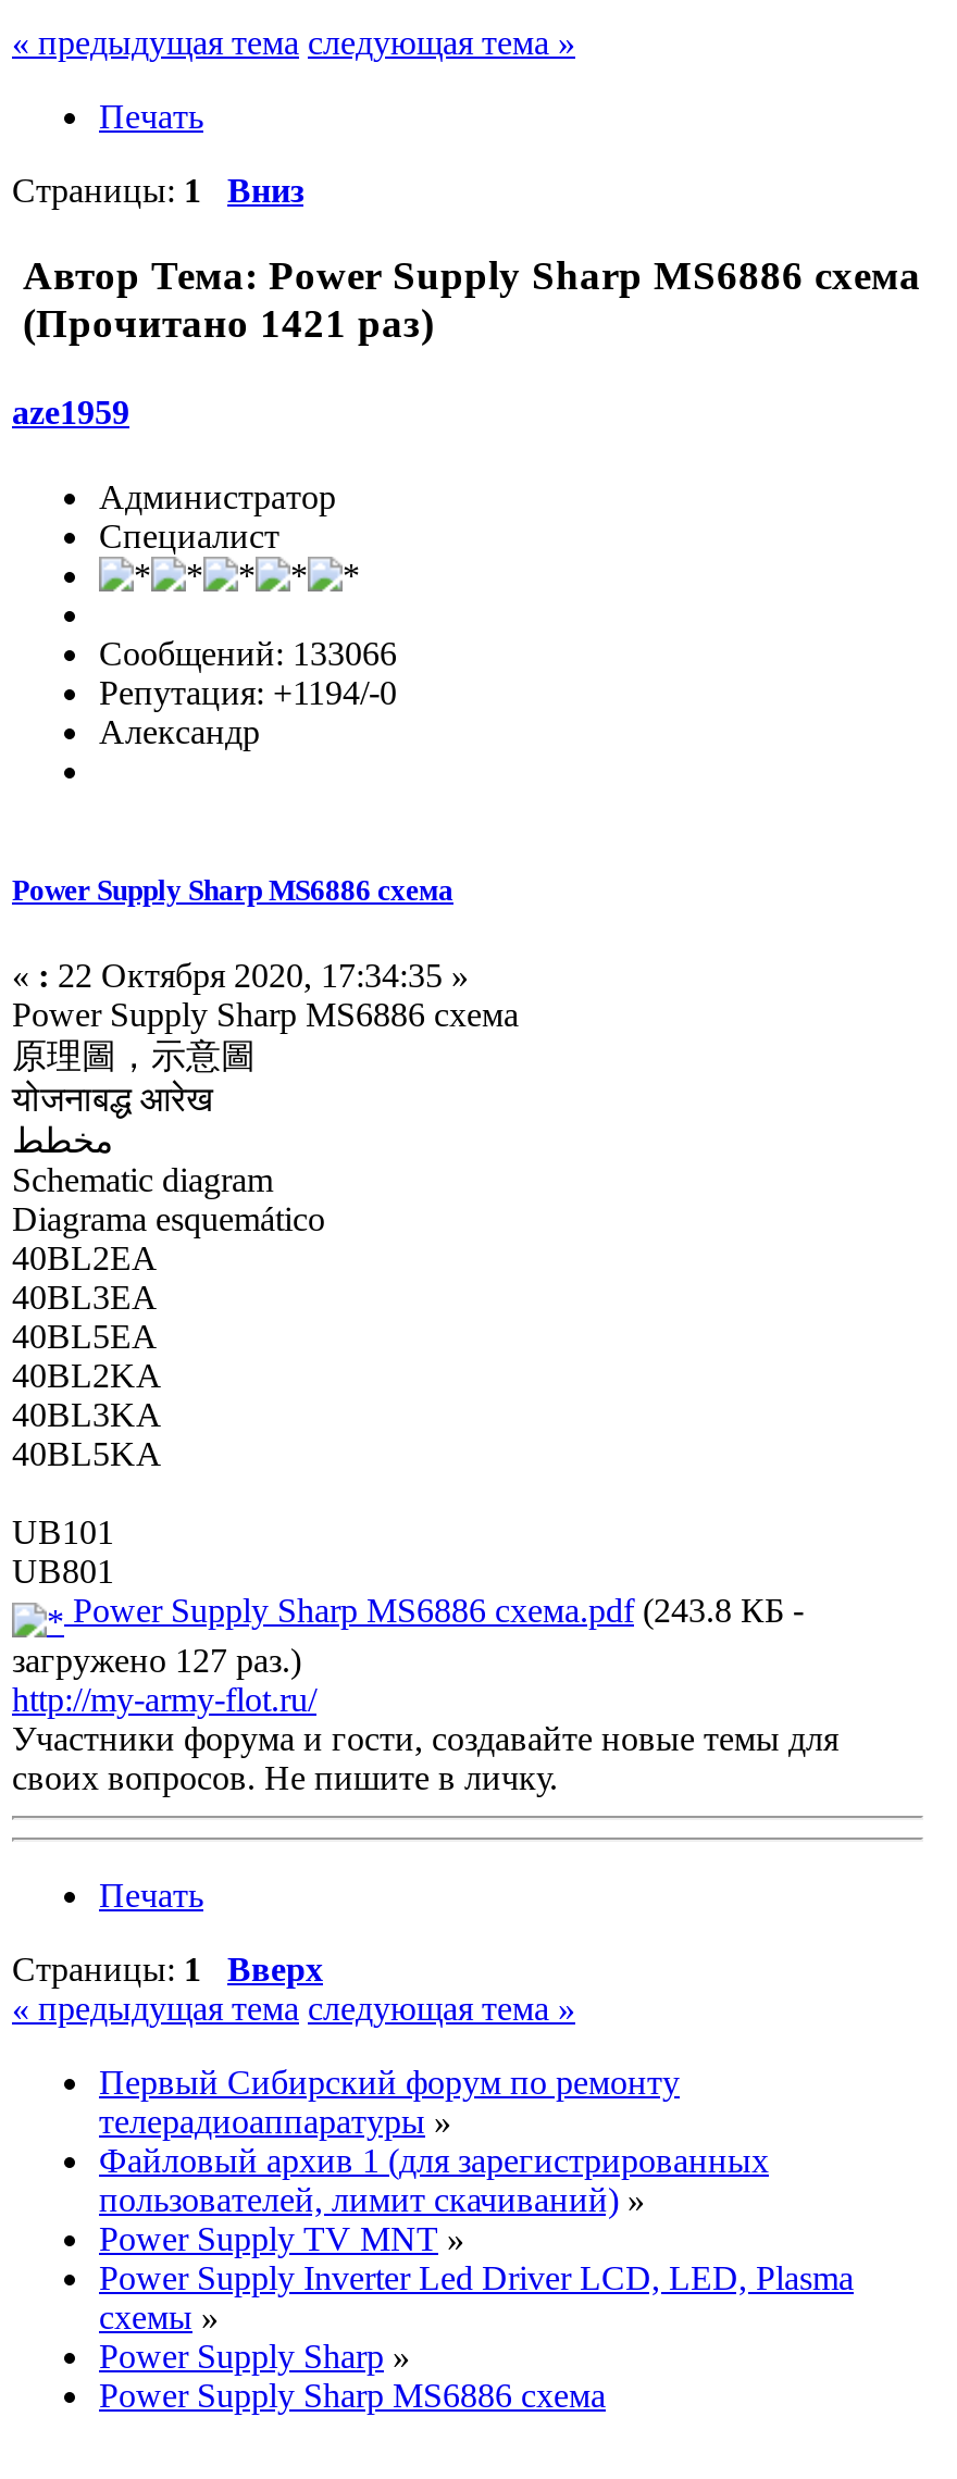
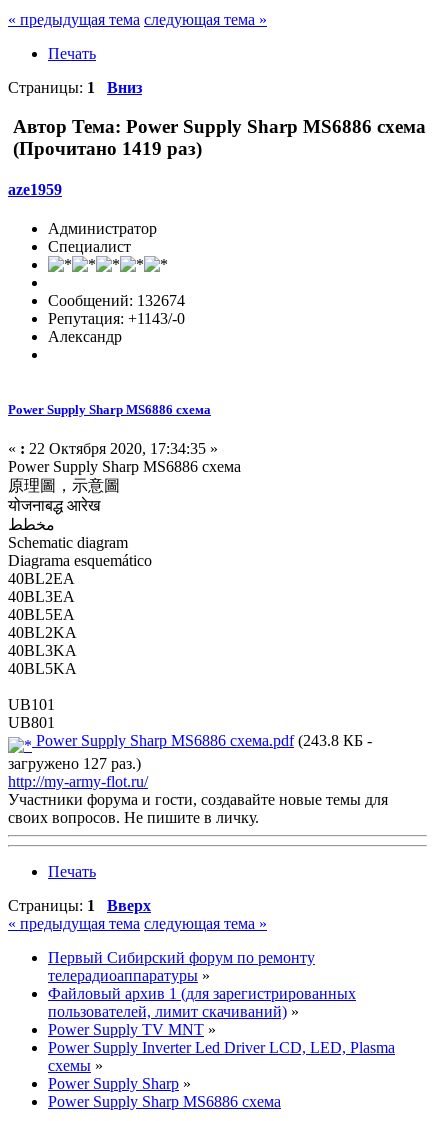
- (Прочитано 1421 раз)
+ (Прочитано 1419 раз)

- Сообщений: 133066
+ Сообщений: 132674

- Репутация: +1194/-0
+ Репутация: +1143/-0
